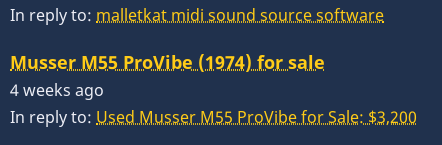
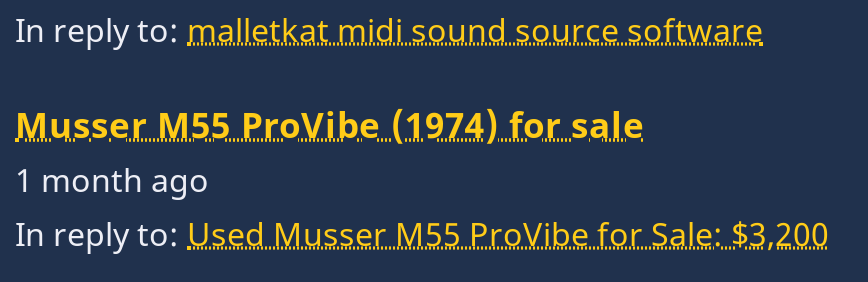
- 4 weeks ago
+ 1 month ago
